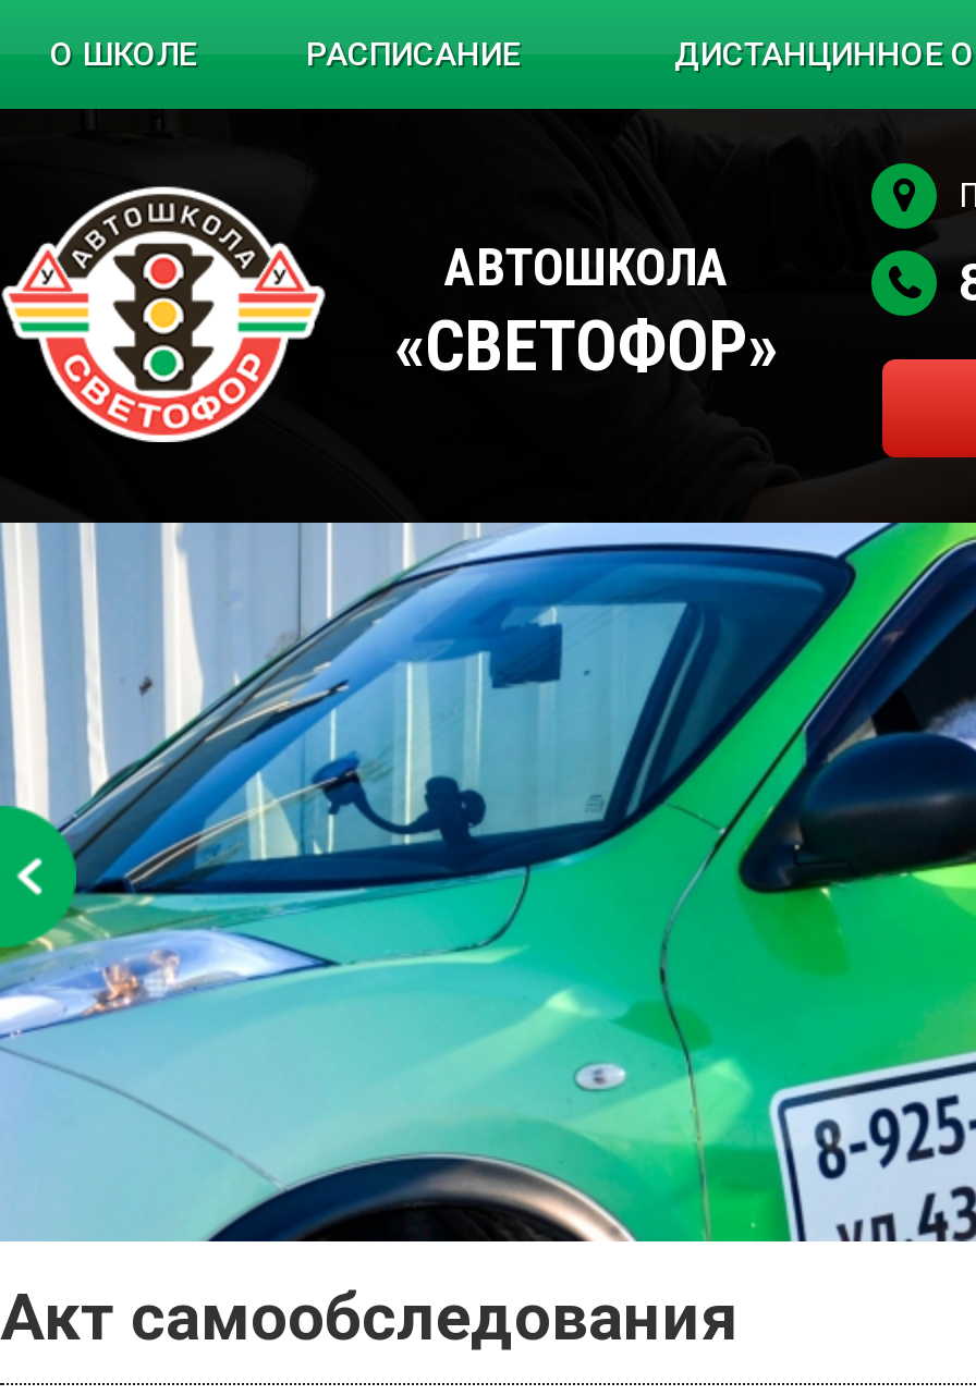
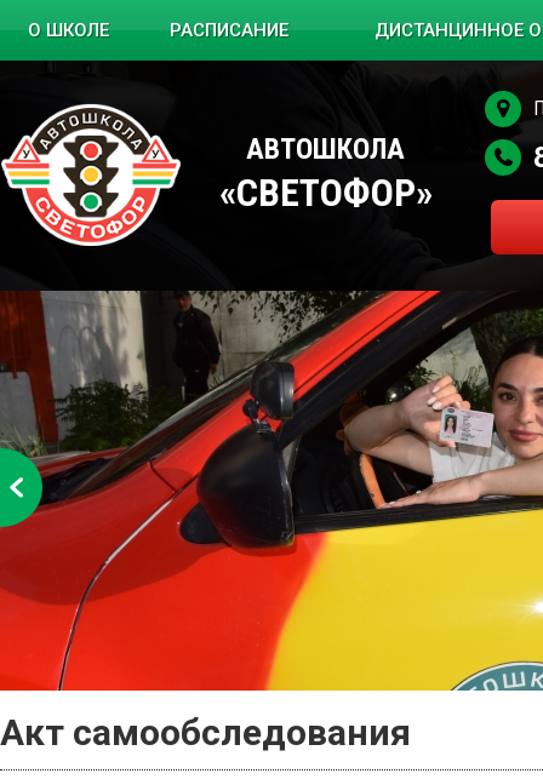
- [image]
+ [image]
